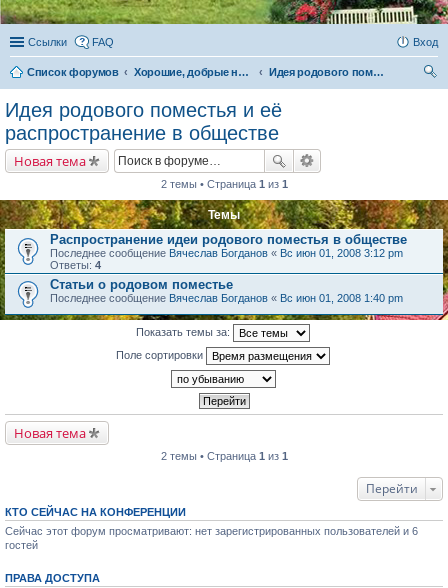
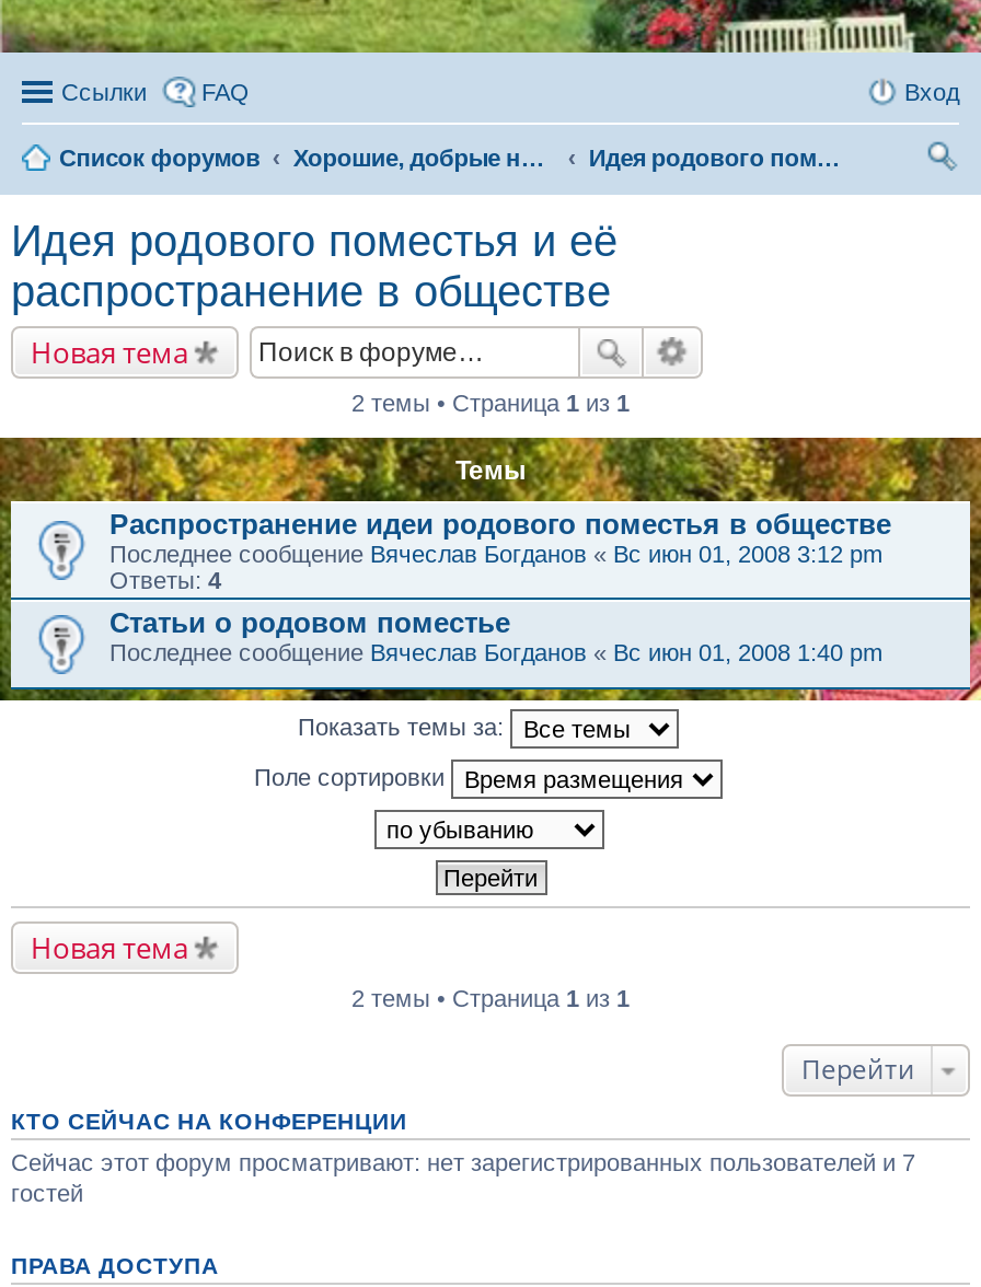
- Сейчас этот форум просматривают: нет зарегистрированных пользователей и 6
+ Сейчас этот форум просматривают: нет зарегистрированных пользователей и 7
